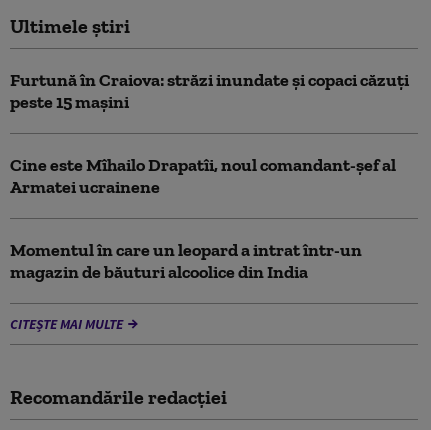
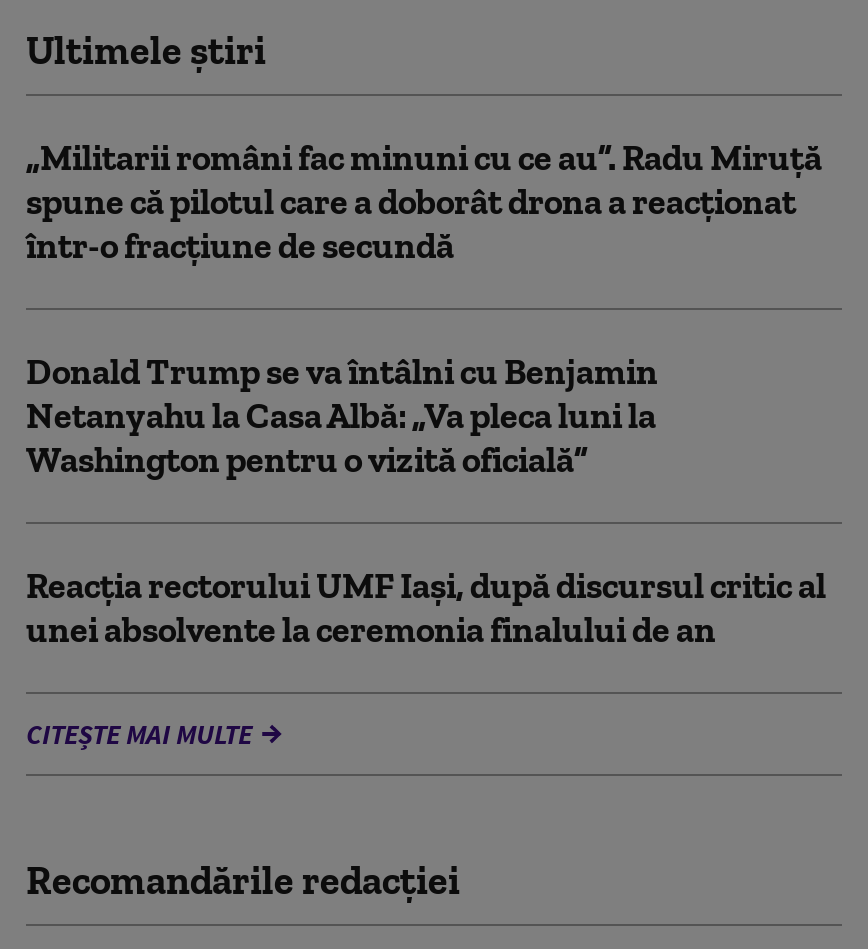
- Furtună în Craiova: străzi inundate și copaci căzuți
- peste 15 mașini
+ „Militarii români fac minuni cu ce au”. Radu Miruță
+ spune că pilotul care a doborât drona a reacționat
+ într-o fracțiune de secundă

- Cine este Mîhailo Drapatîi, noul comandant-şef al
- Armatei ucrainene
+ Donald Trump se va întâlni cu Benjamin
+ Netanyahu la Casa Albă: „Va pleca luni la
+ Washington pentru o vizită oficială”

- Momentul în care un leopard a intrat într-un
- magazin de băuturi alcoolice din India
+ Reacția rectorului UMF Iaşi, după discursul critic al
+ unei absolvente la ceremonia finalului de an
